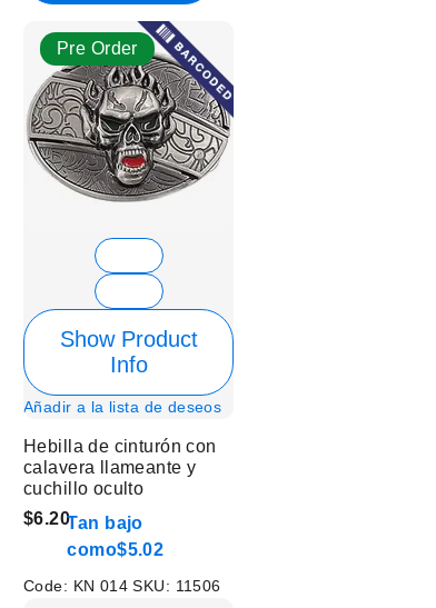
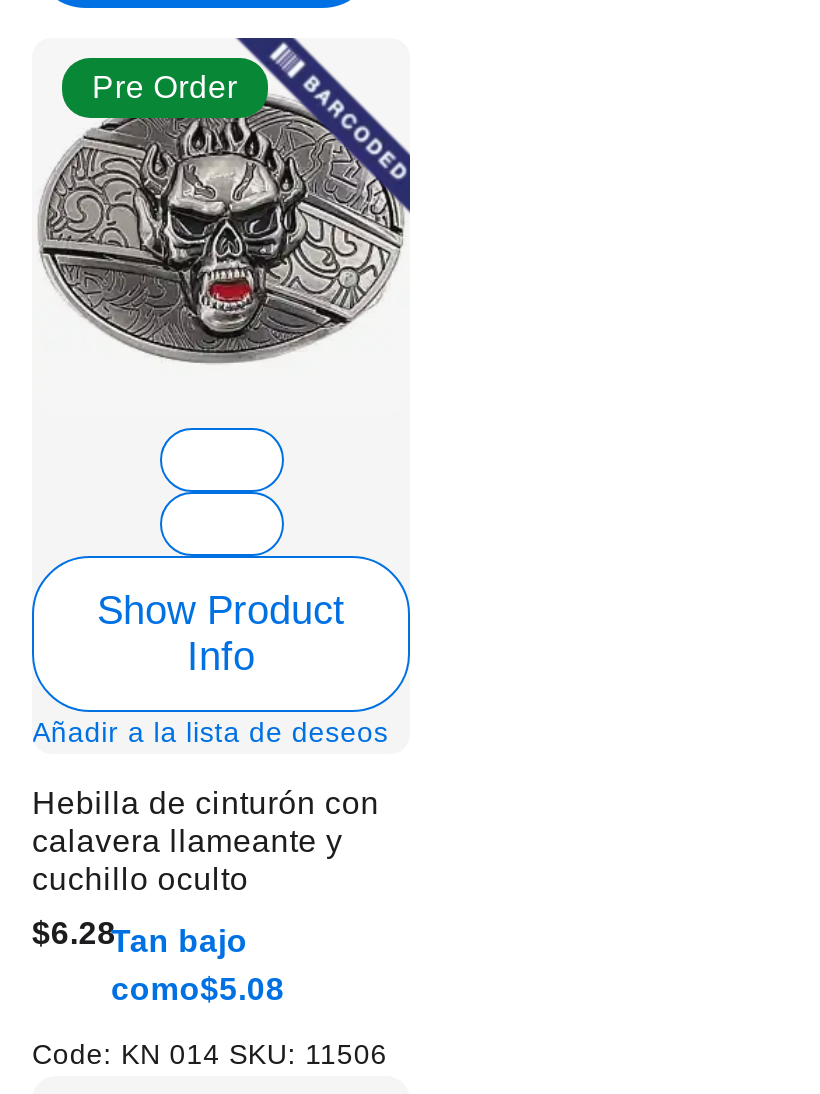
- $6.20 Tan bajo
+ $6.28 Tan bajo

- como$5.02
+ como$5.08
